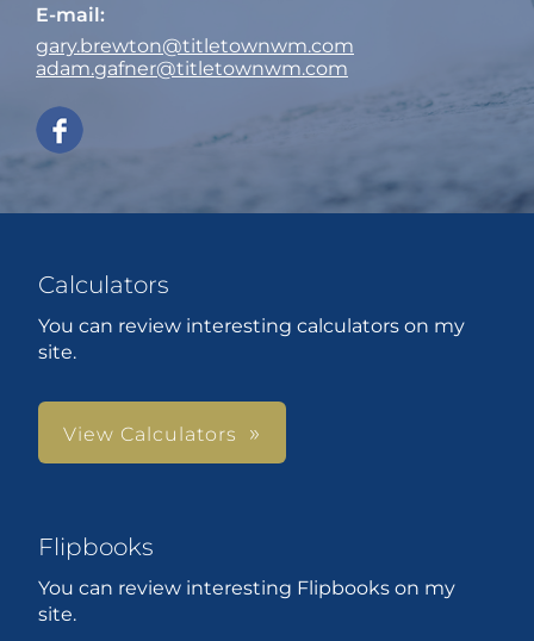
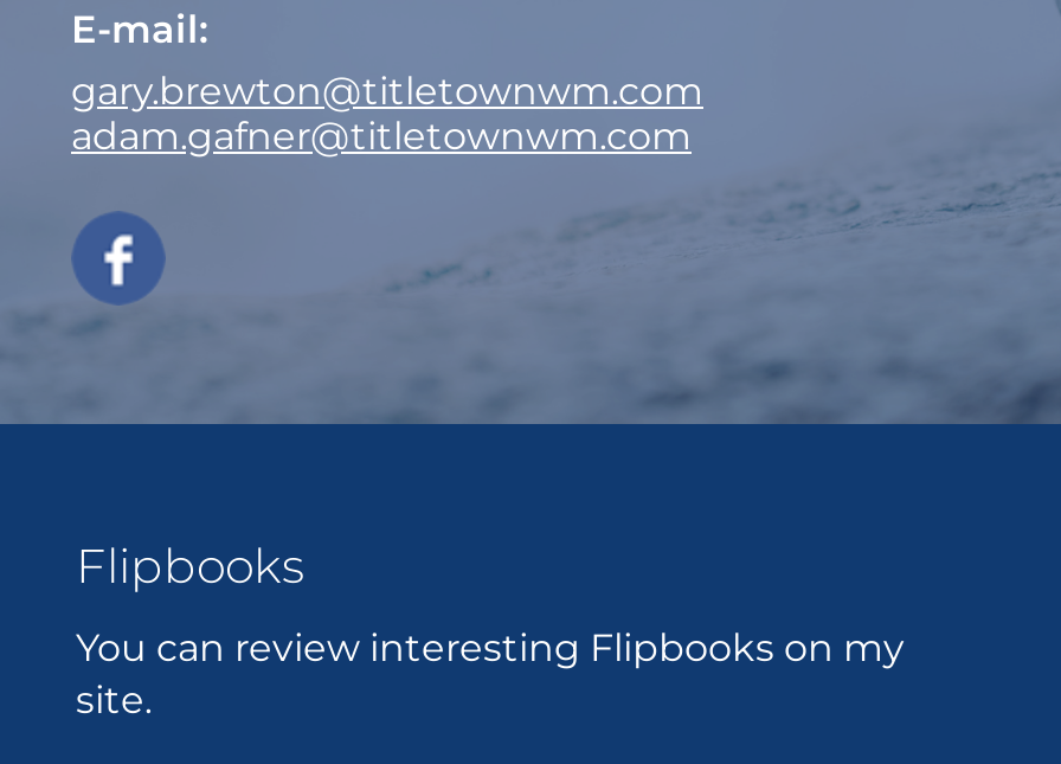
- Calculators
- You can review interesting calculators on my
- site.

- View Calculators
